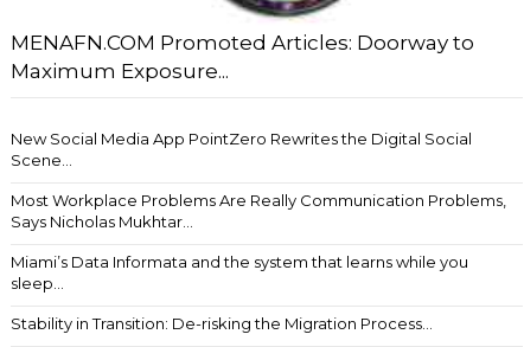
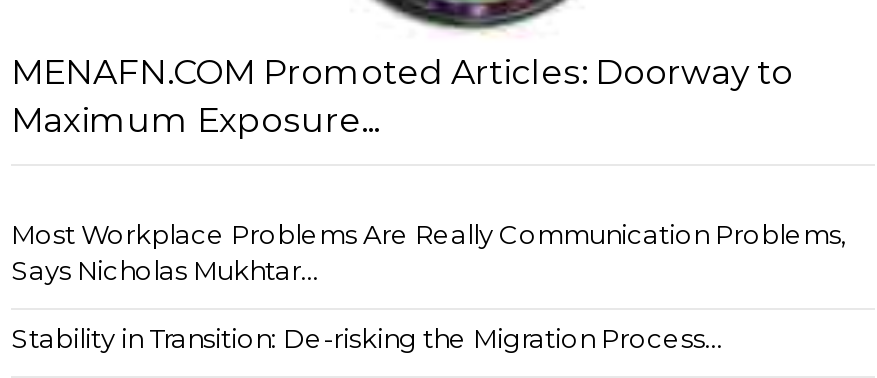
- New Social Media App PointZero Rewrites the Digital Social
- Scene...

- Miami’s Data Informata and the system that learns while you
- sleep...
